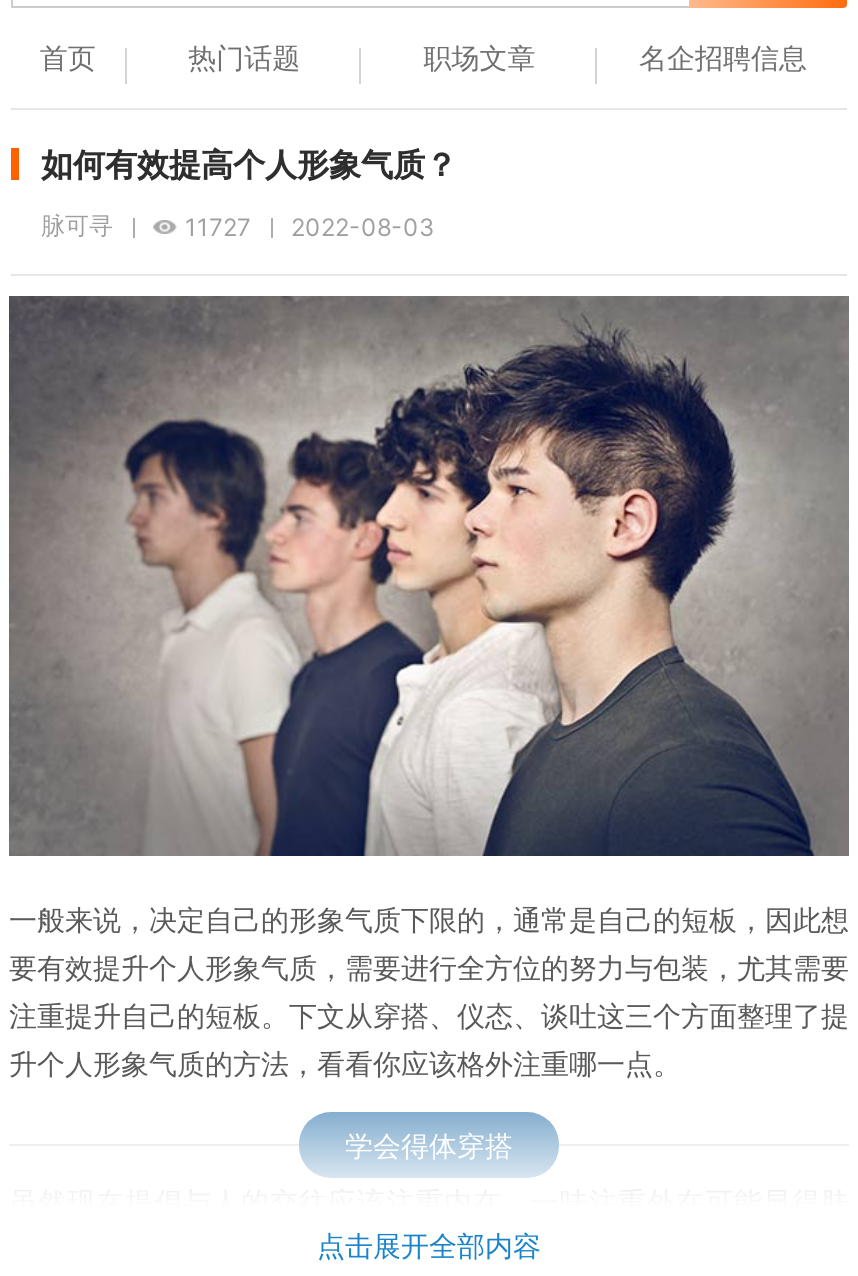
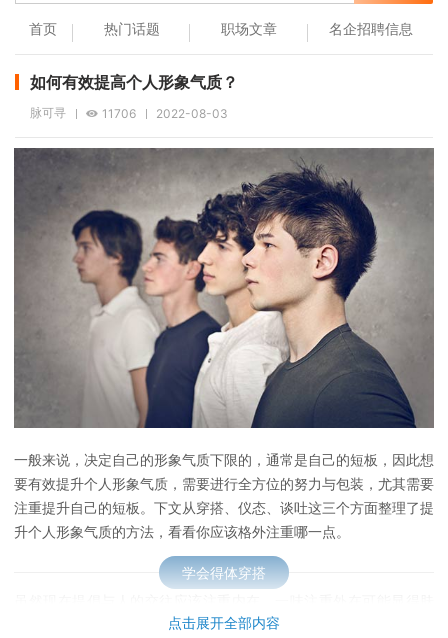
- 11727 2022-08-03
+ 11706 2022-08-03
